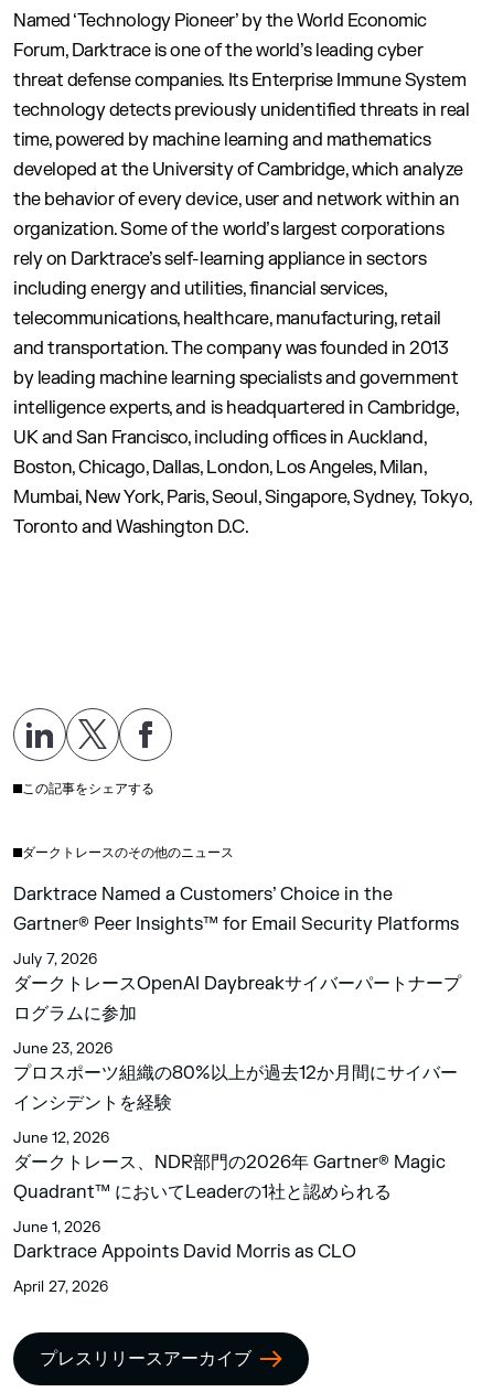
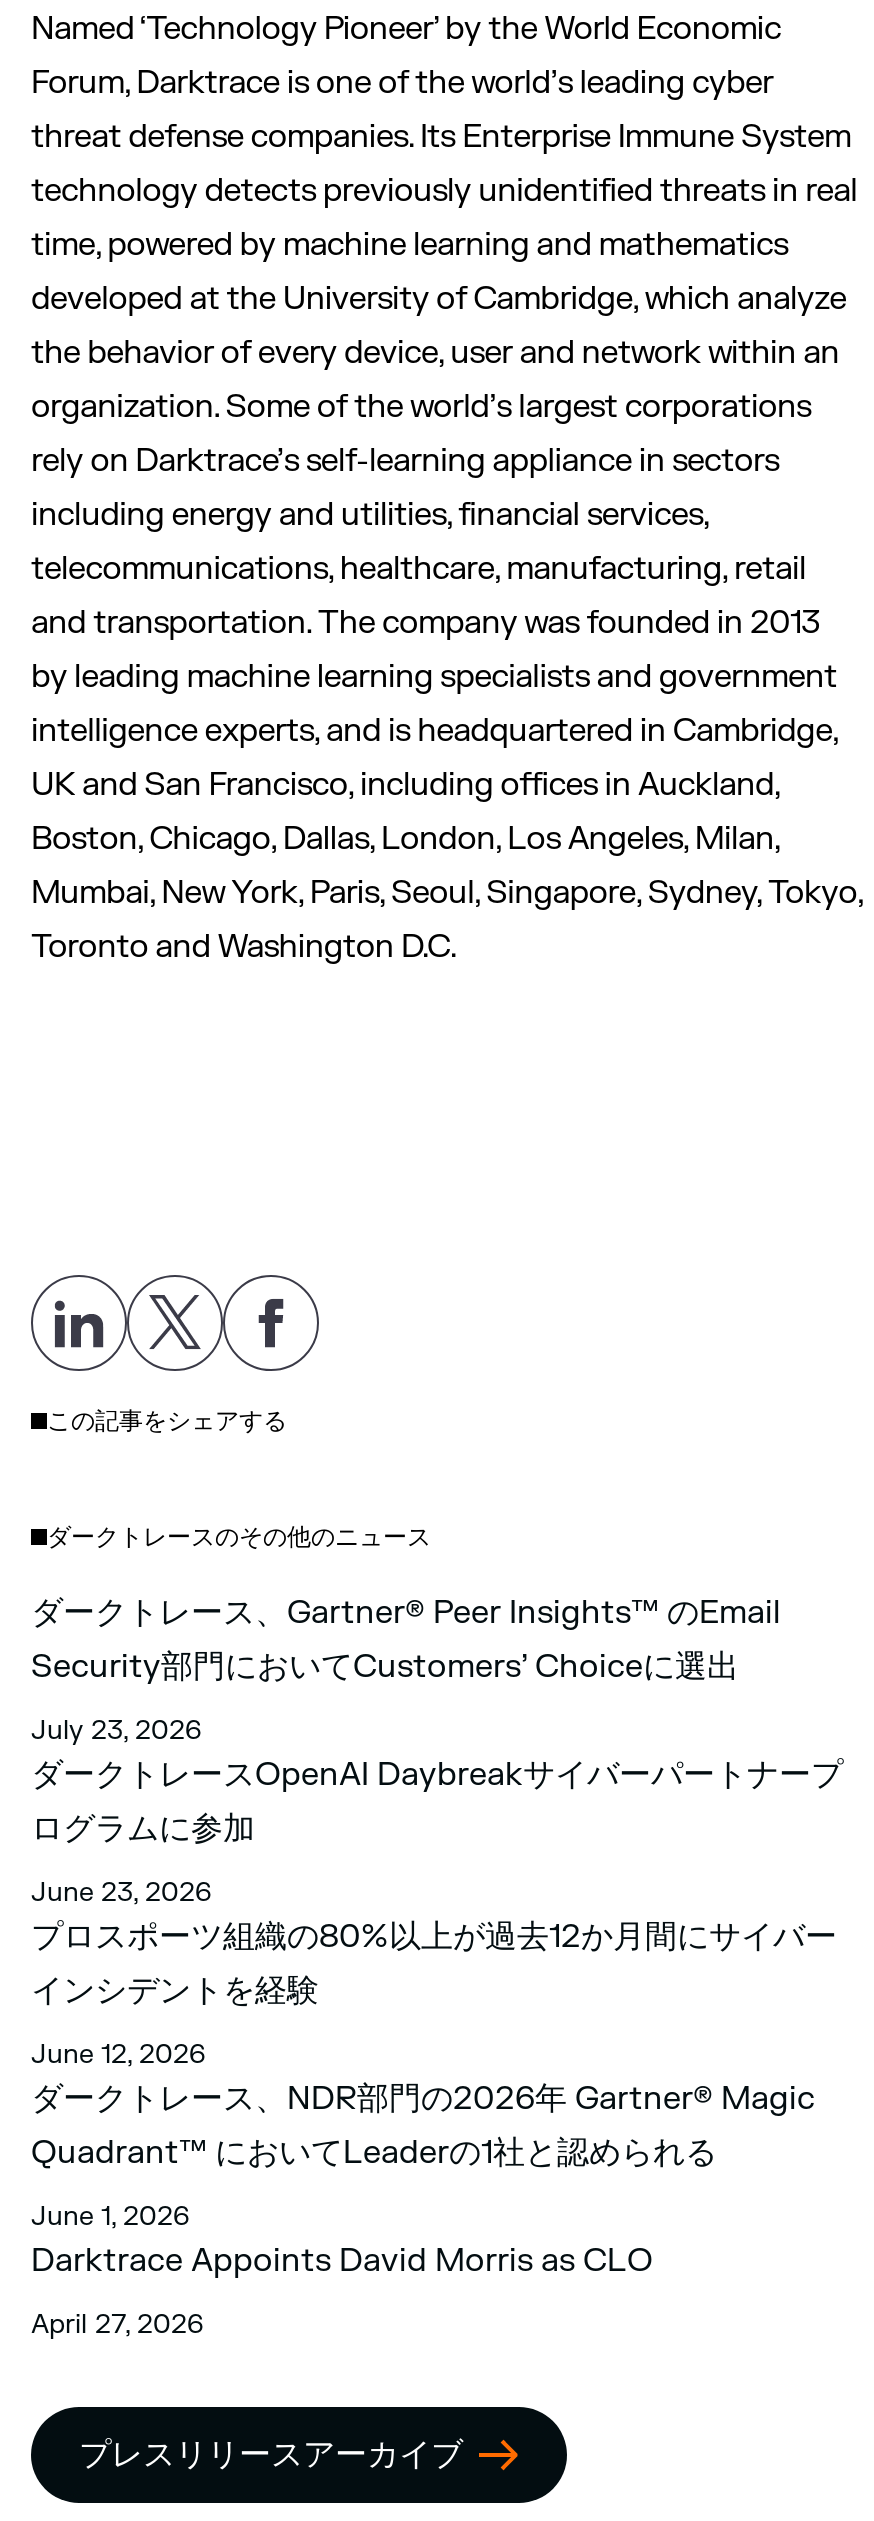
- Darktrace Named a Customers’ Choice in the
- Gartner® Peer Insights™ for Email Security Platforms
+ ダークトレース、Gartner® Peer Insights™ のEmail
+ Security部門においてCustomers’ Choiceに選出

- July 7, 2026
+ July 23, 2026
